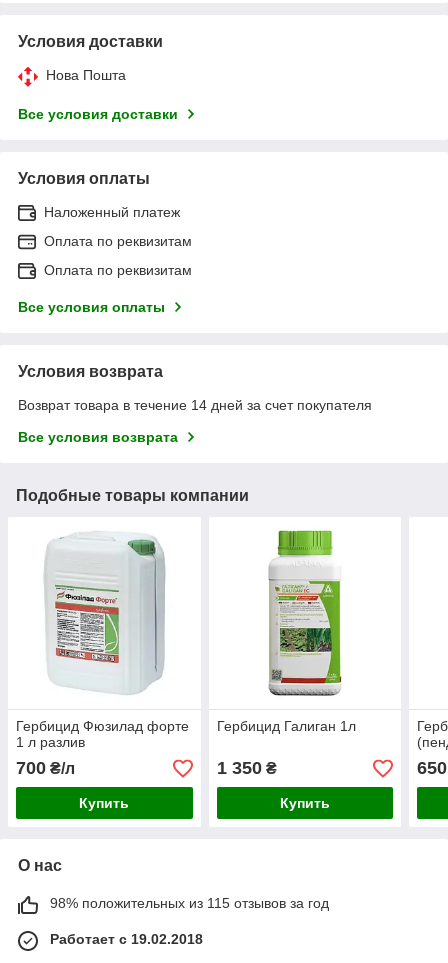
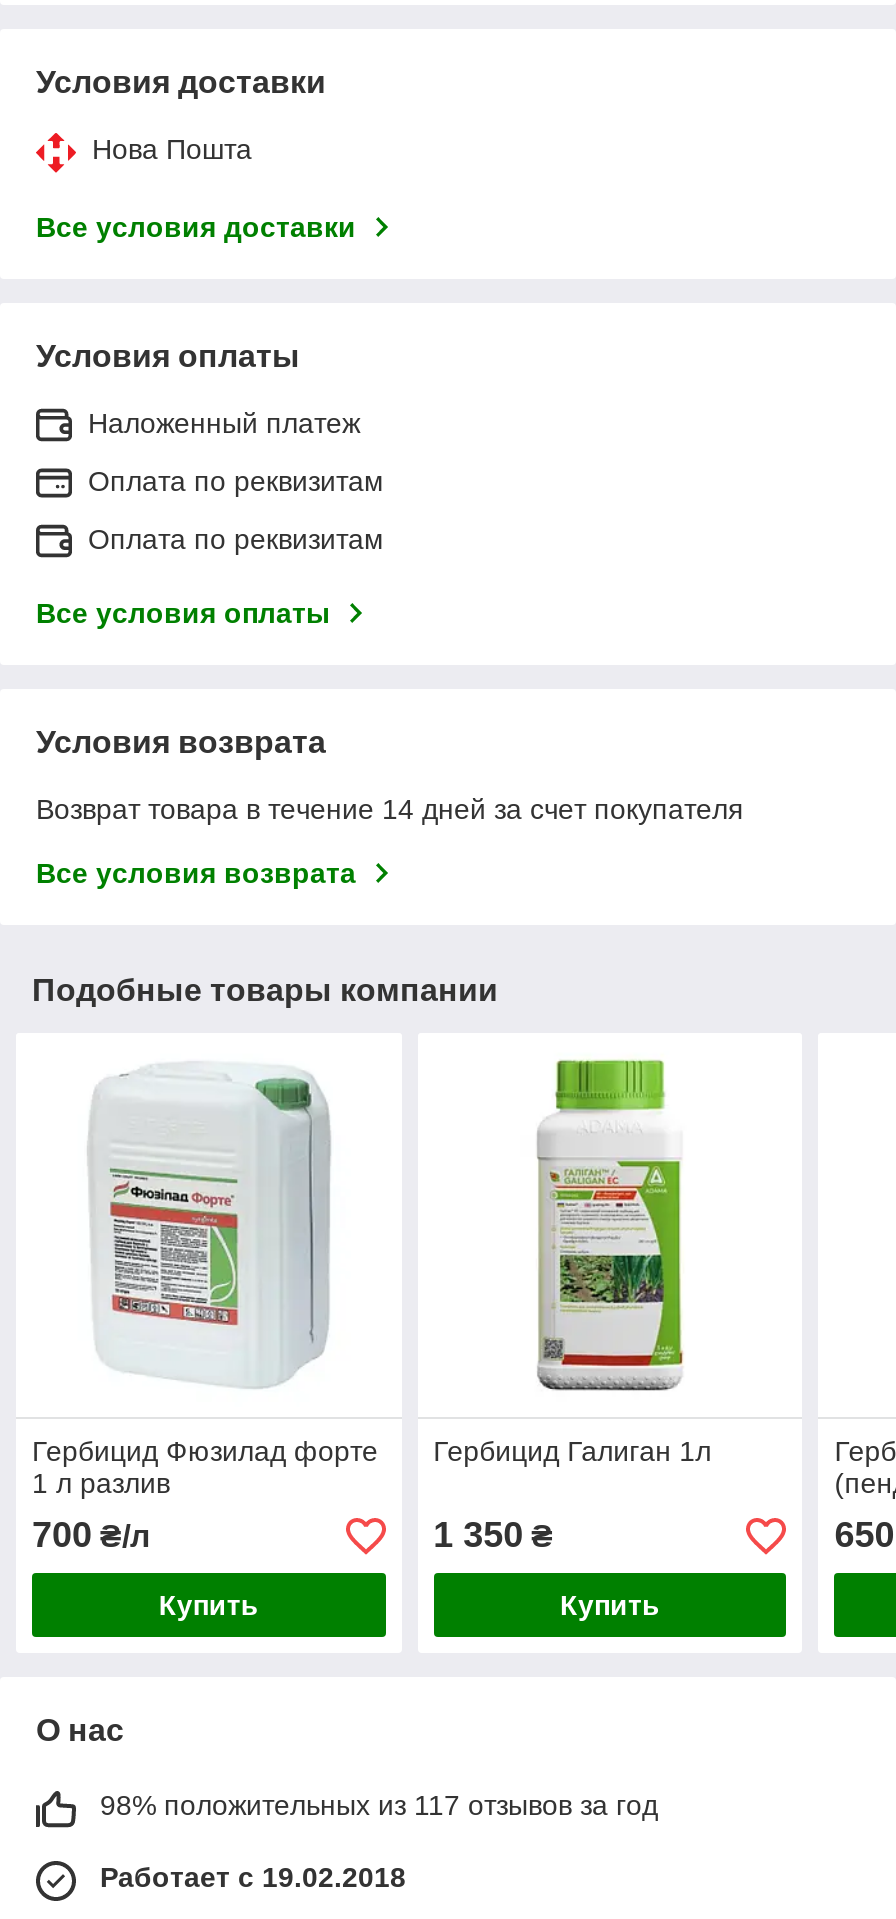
- 98% положительных из 115 отзывов за год
+ 98% положительных из 117 отзывов за год
